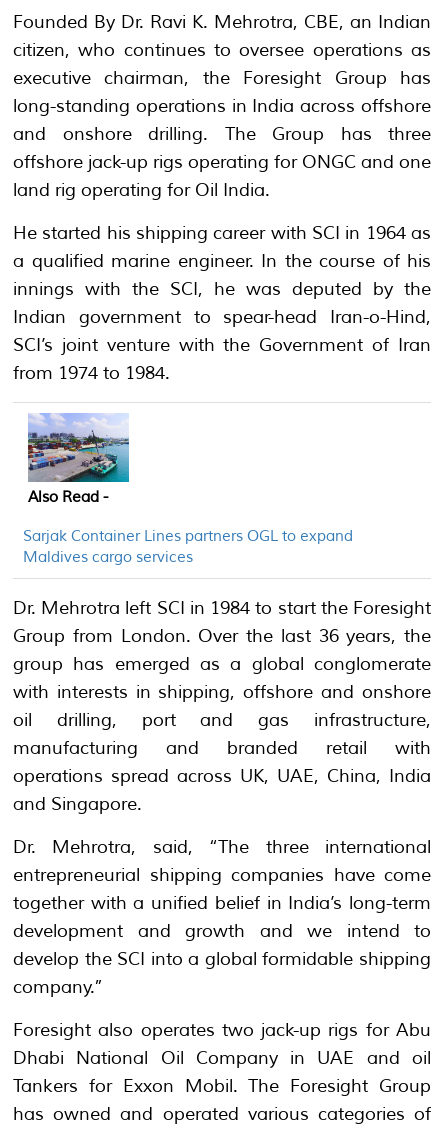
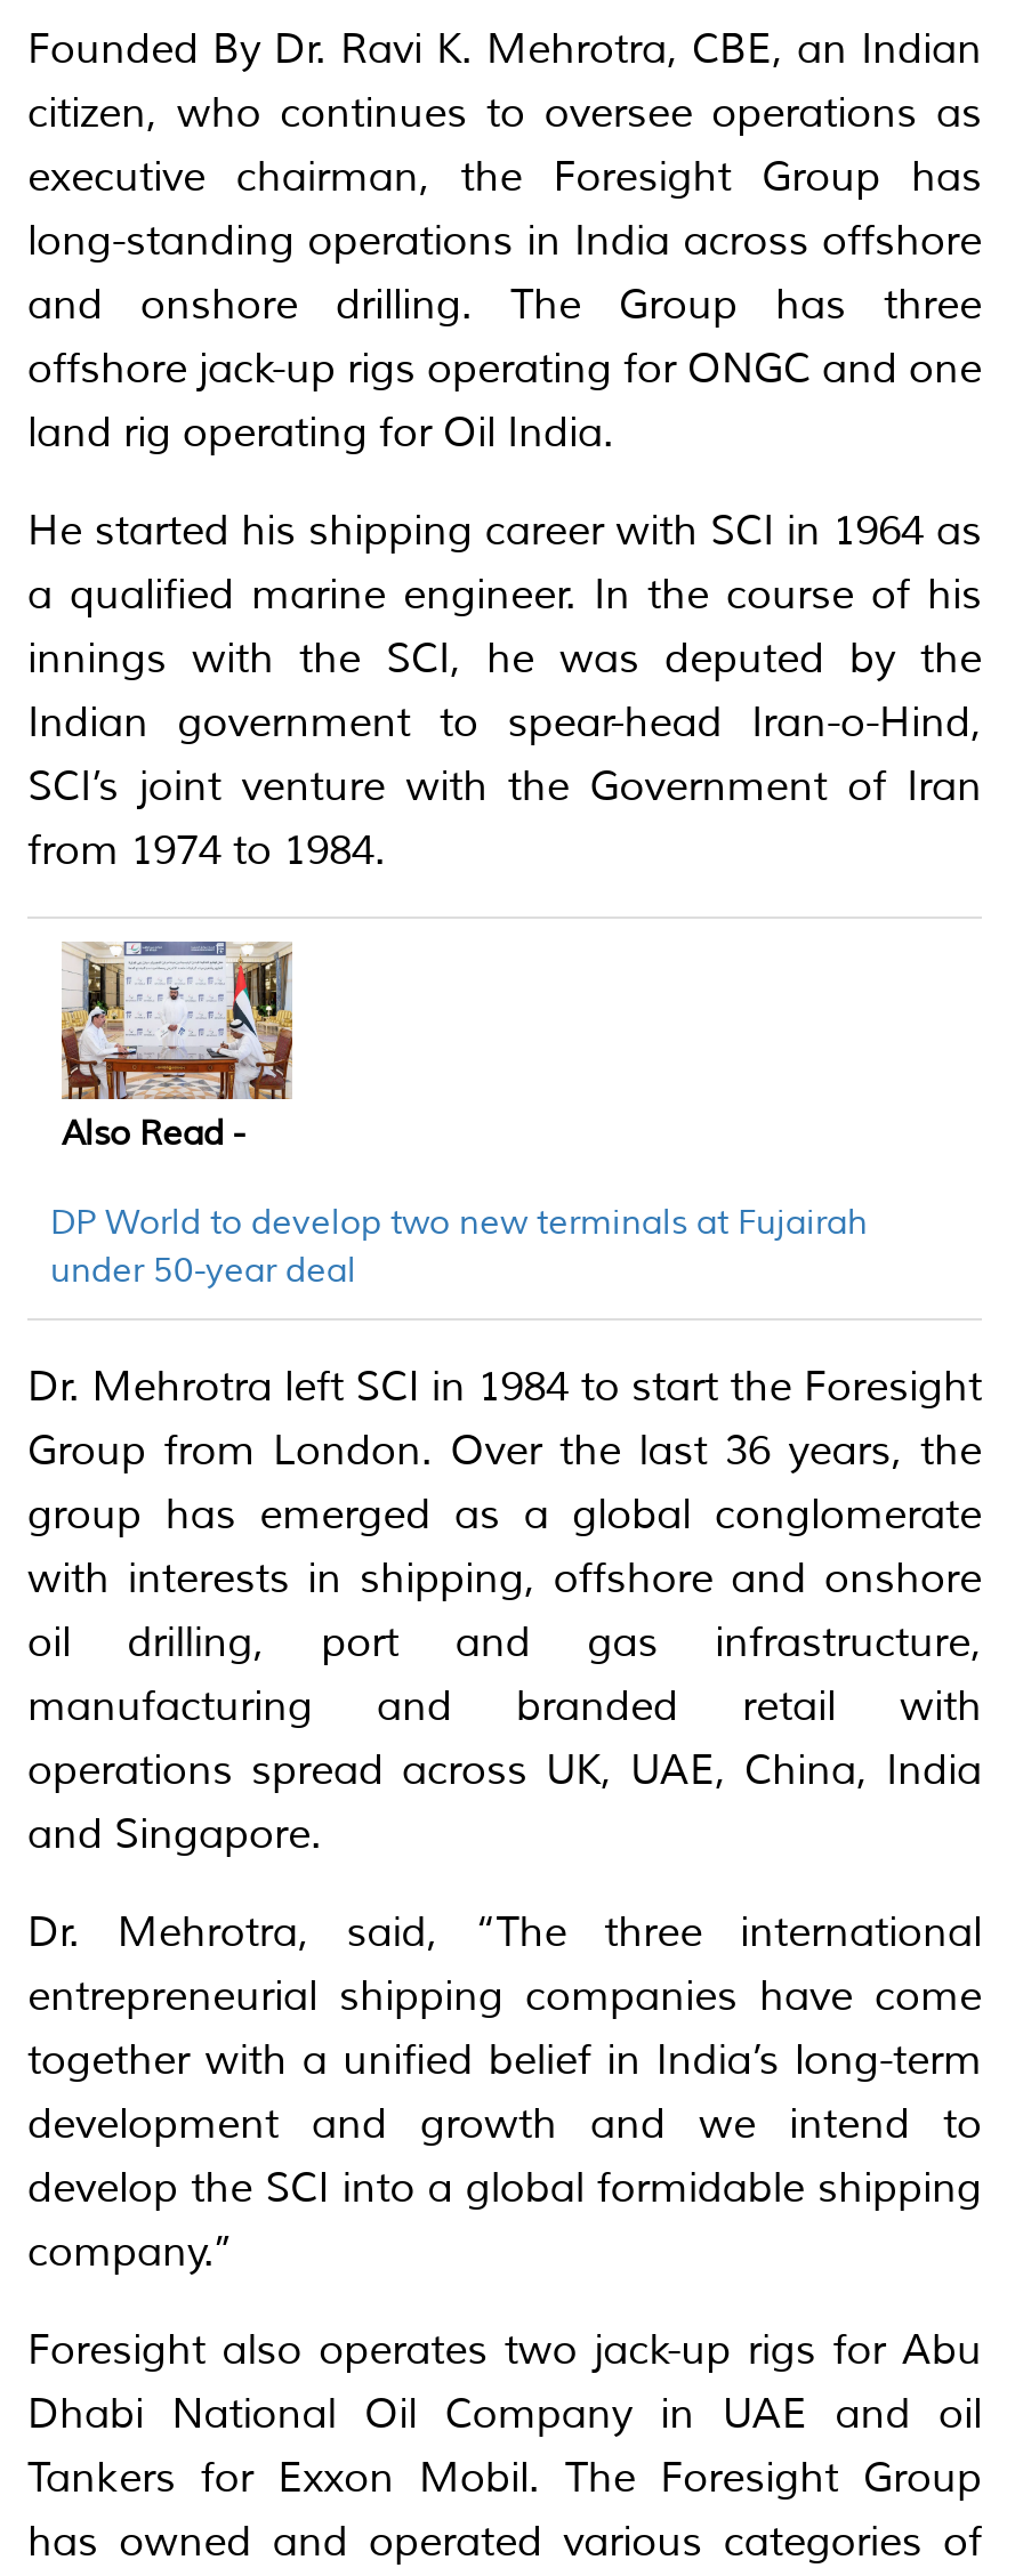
- [image]
+ [image]

- Sarjak Container Lines partners OGL to expand
- Maldives cargo services
+ DP World to develop two new terminals at Fujairah
+ under 50-year deal
